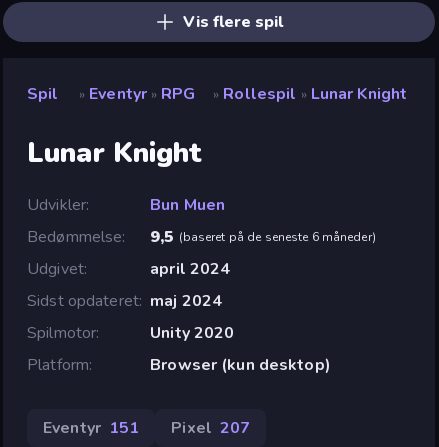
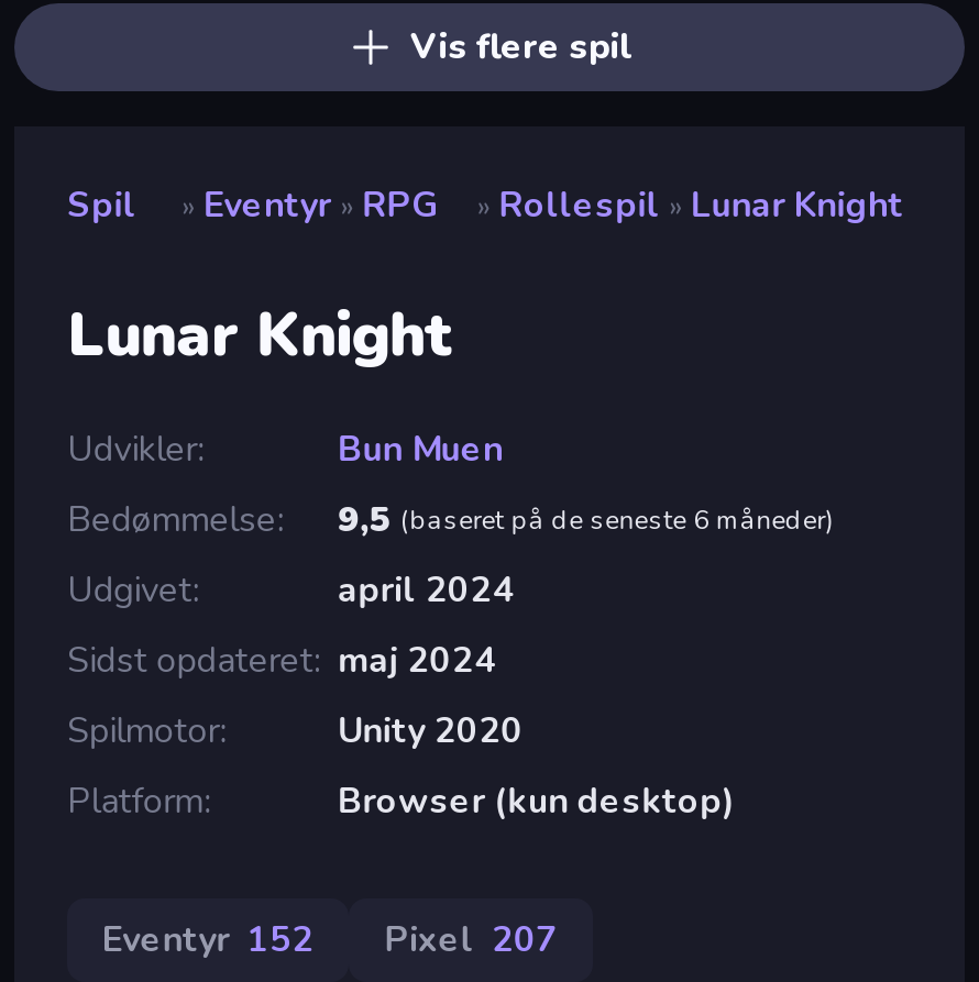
- Eventyr 151 Pixel 207
+ Eventyr 152 Pixel 207
